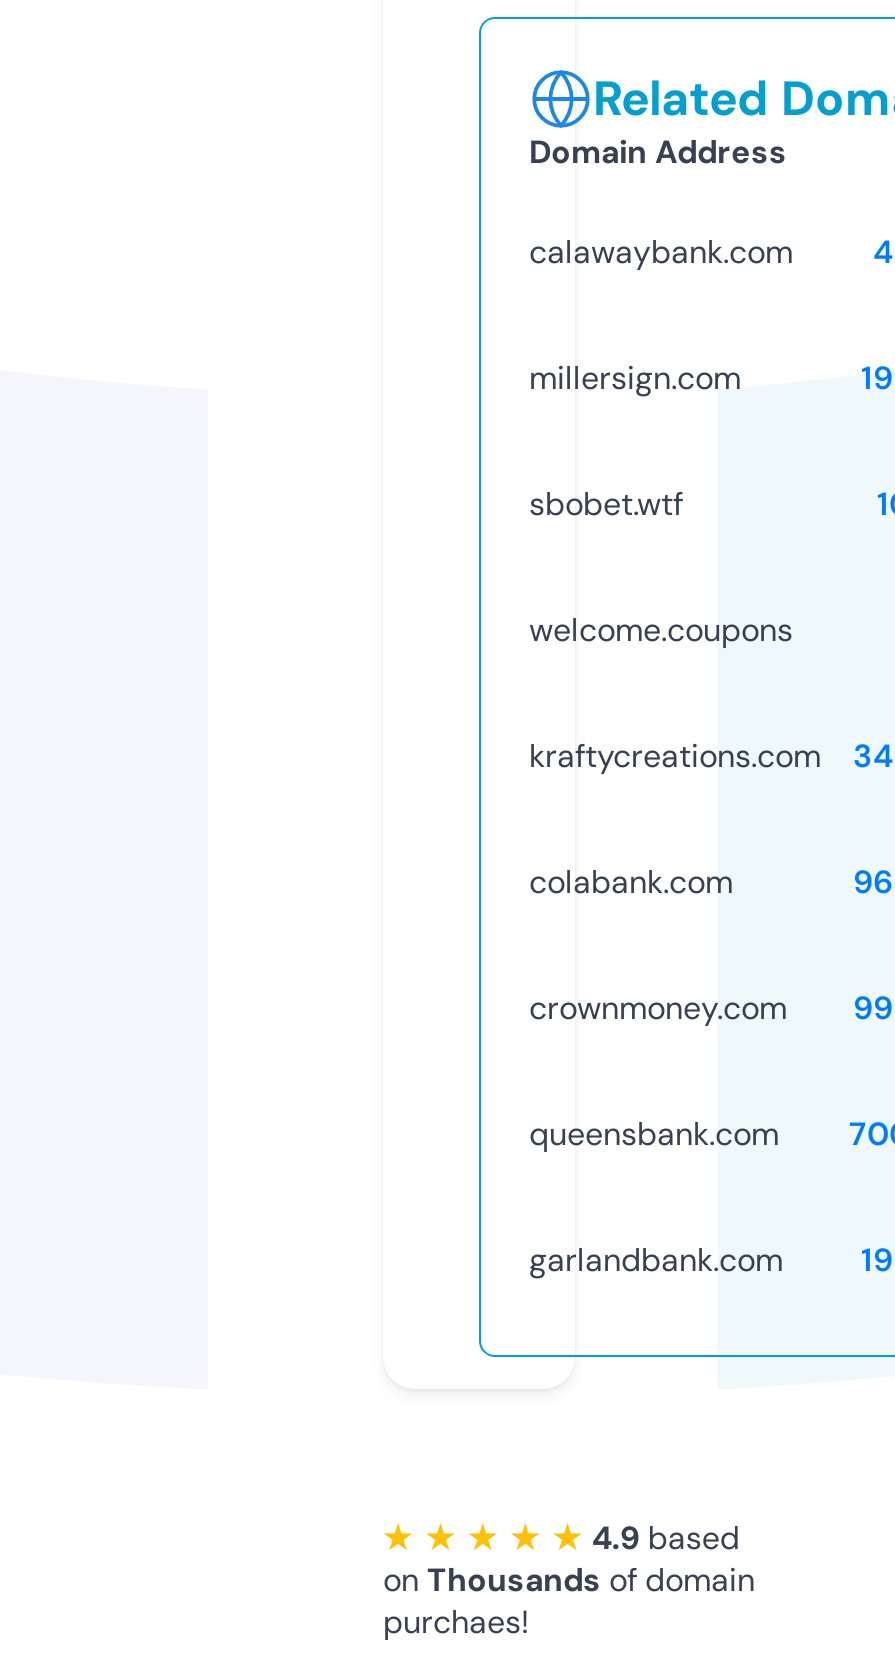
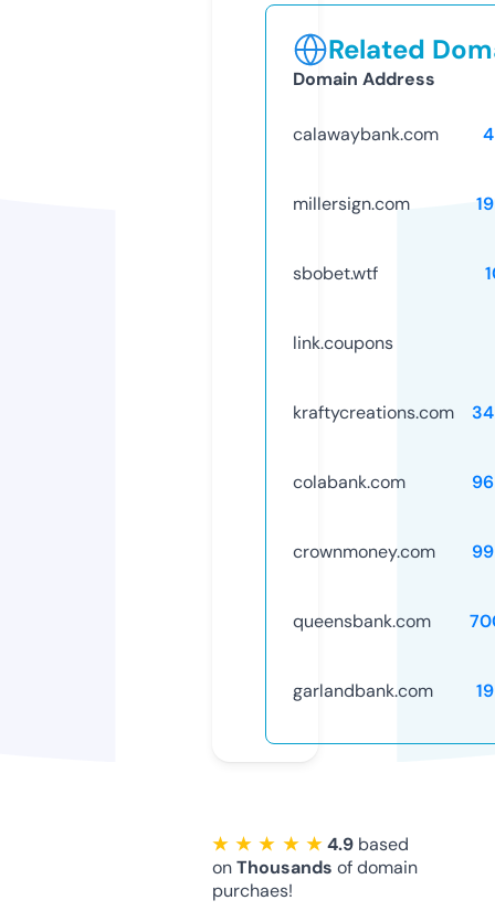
- welcome.coupons
+ link.coupons
